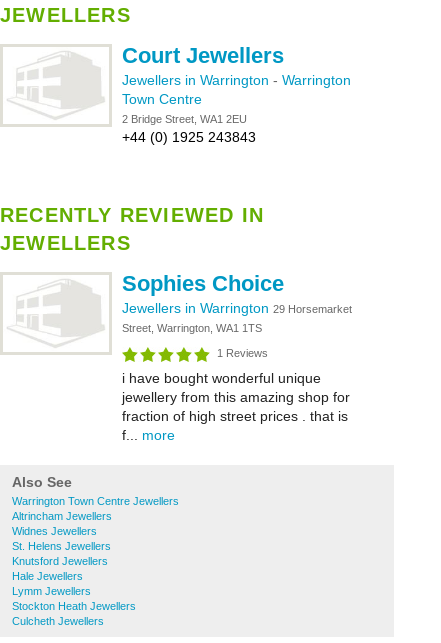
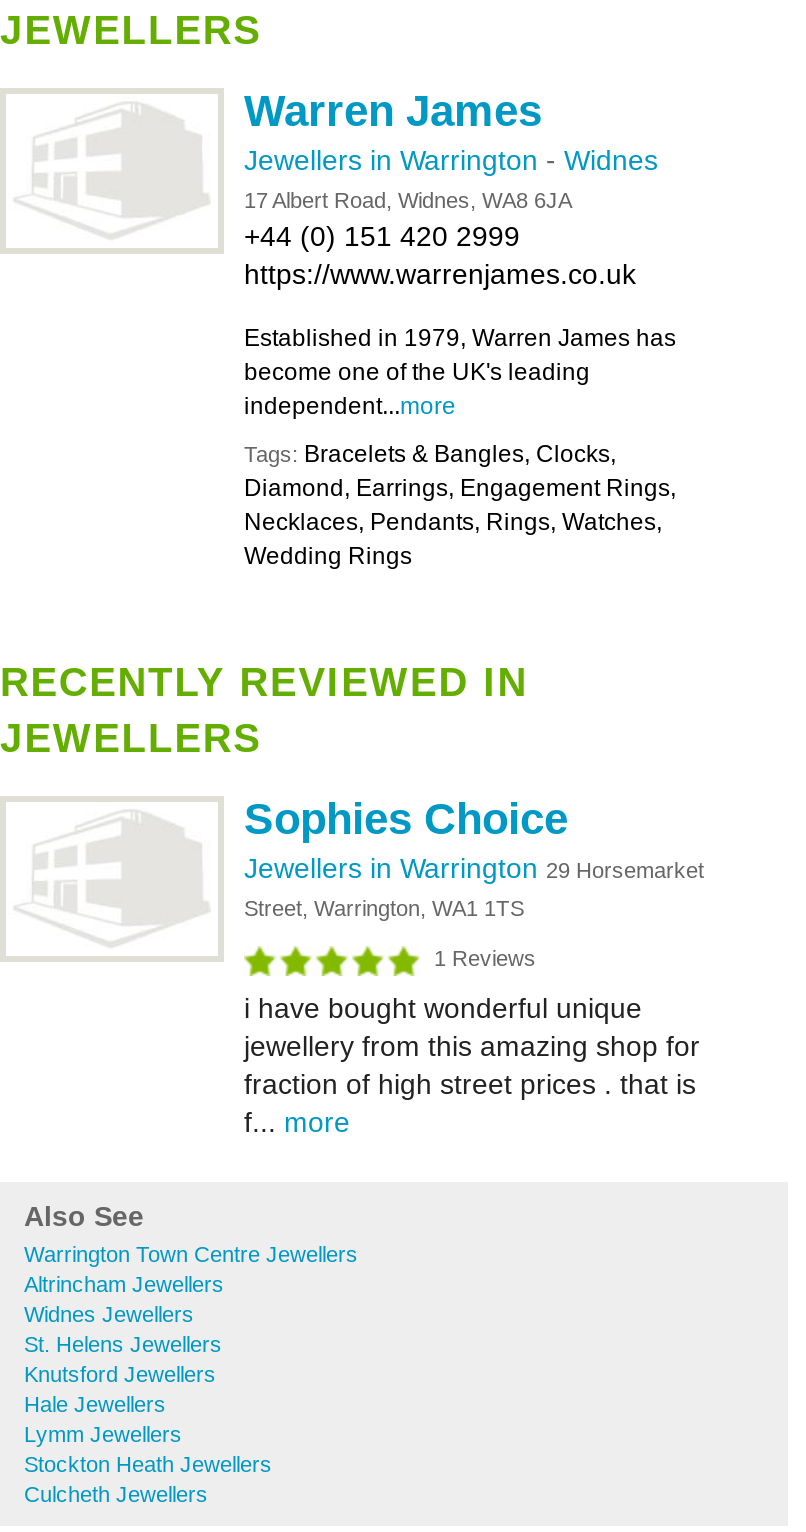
- Court Jewellers
- Jewellers in Warrington - Warrington
- Town Centre
- 2 Bridge Street, WA1 2EU
- +44 (0) 1925 243843
+ Warren James
+ Jewellers in Warrington - Widnes
+ 17 Albert Road, Widnes, WA8 6JA
+ +44 (0) 151 420 2999
+ https://www.warrenjames.co.uk
+ Established in 1979, Warren James has
+ become one of the UK's leading
+ independent...more
+ Tags: Bracelets & Bangles, Clocks,
+ Diamond, Earrings, Engagement Rings,
+ Necklaces, Pendants, Rings, Watches,
+ Wedding Rings
